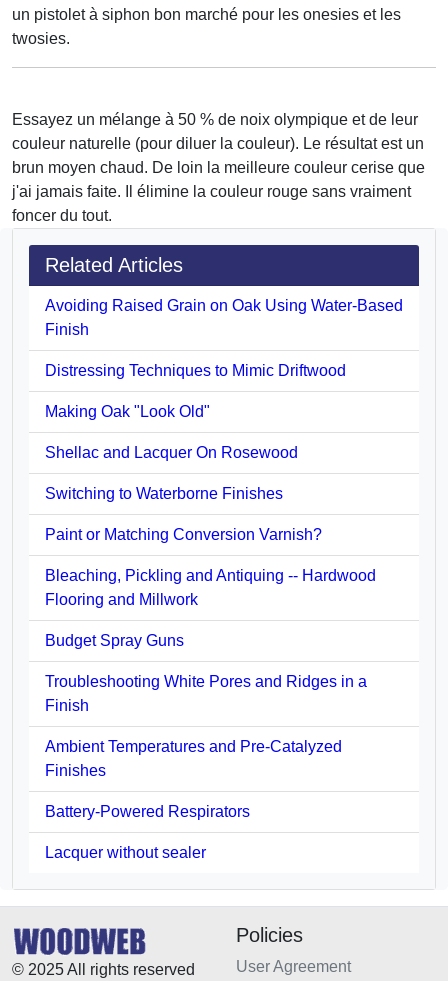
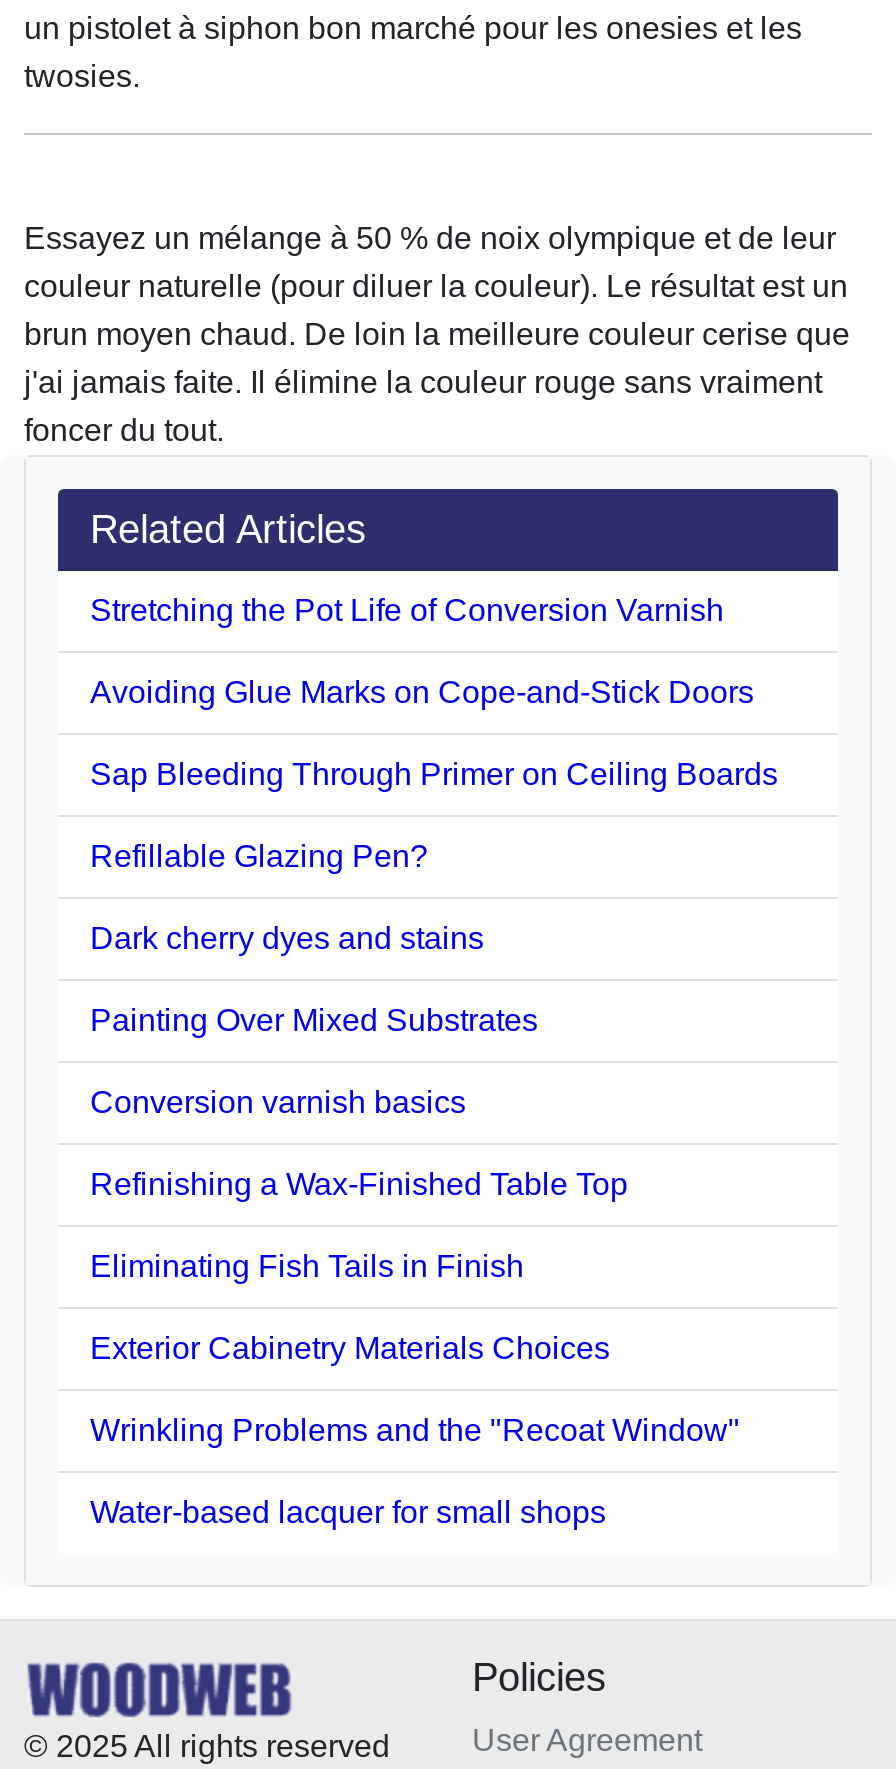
- Avoiding Raised Grain on Oak Using Water-Based
- Finish
+ Stretching the Pot Life of Conversion Varnish

- Distressing Techniques to Mimic Driftwood
+ Avoiding Glue Marks on Cope-and-Stick Doors

- Making Oak "Look Old"
+ Sap Bleeding Through Primer on Ceiling Boards

- Shellac and Lacquer On Rosewood
+ Refillable Glazing Pen?

- Switching to Waterborne Finishes
+ Dark cherry dyes and stains

- Paint or Matching Conversion Varnish?
+ Painting Over Mixed Substrates

- Bleaching, Pickling and Antiquing -- Hardwood
- Flooring and Millwork
+ Conversion varnish basics

- Budget Spray Guns
+ Refinishing a Wax-Finished Table Top

- Troubleshooting White Pores and Ridges in a
- Finish
+ Eliminating Fish Tails in Finish

- Ambient Temperatures and Pre-Catalyzed
- Finishes
+ Exterior Cabinetry Materials Choices

- Battery-Powered Respirators
+ Wrinkling Problems and the "Recoat Window"

- Lacquer without sealer
+ Water-based lacquer for small shops
